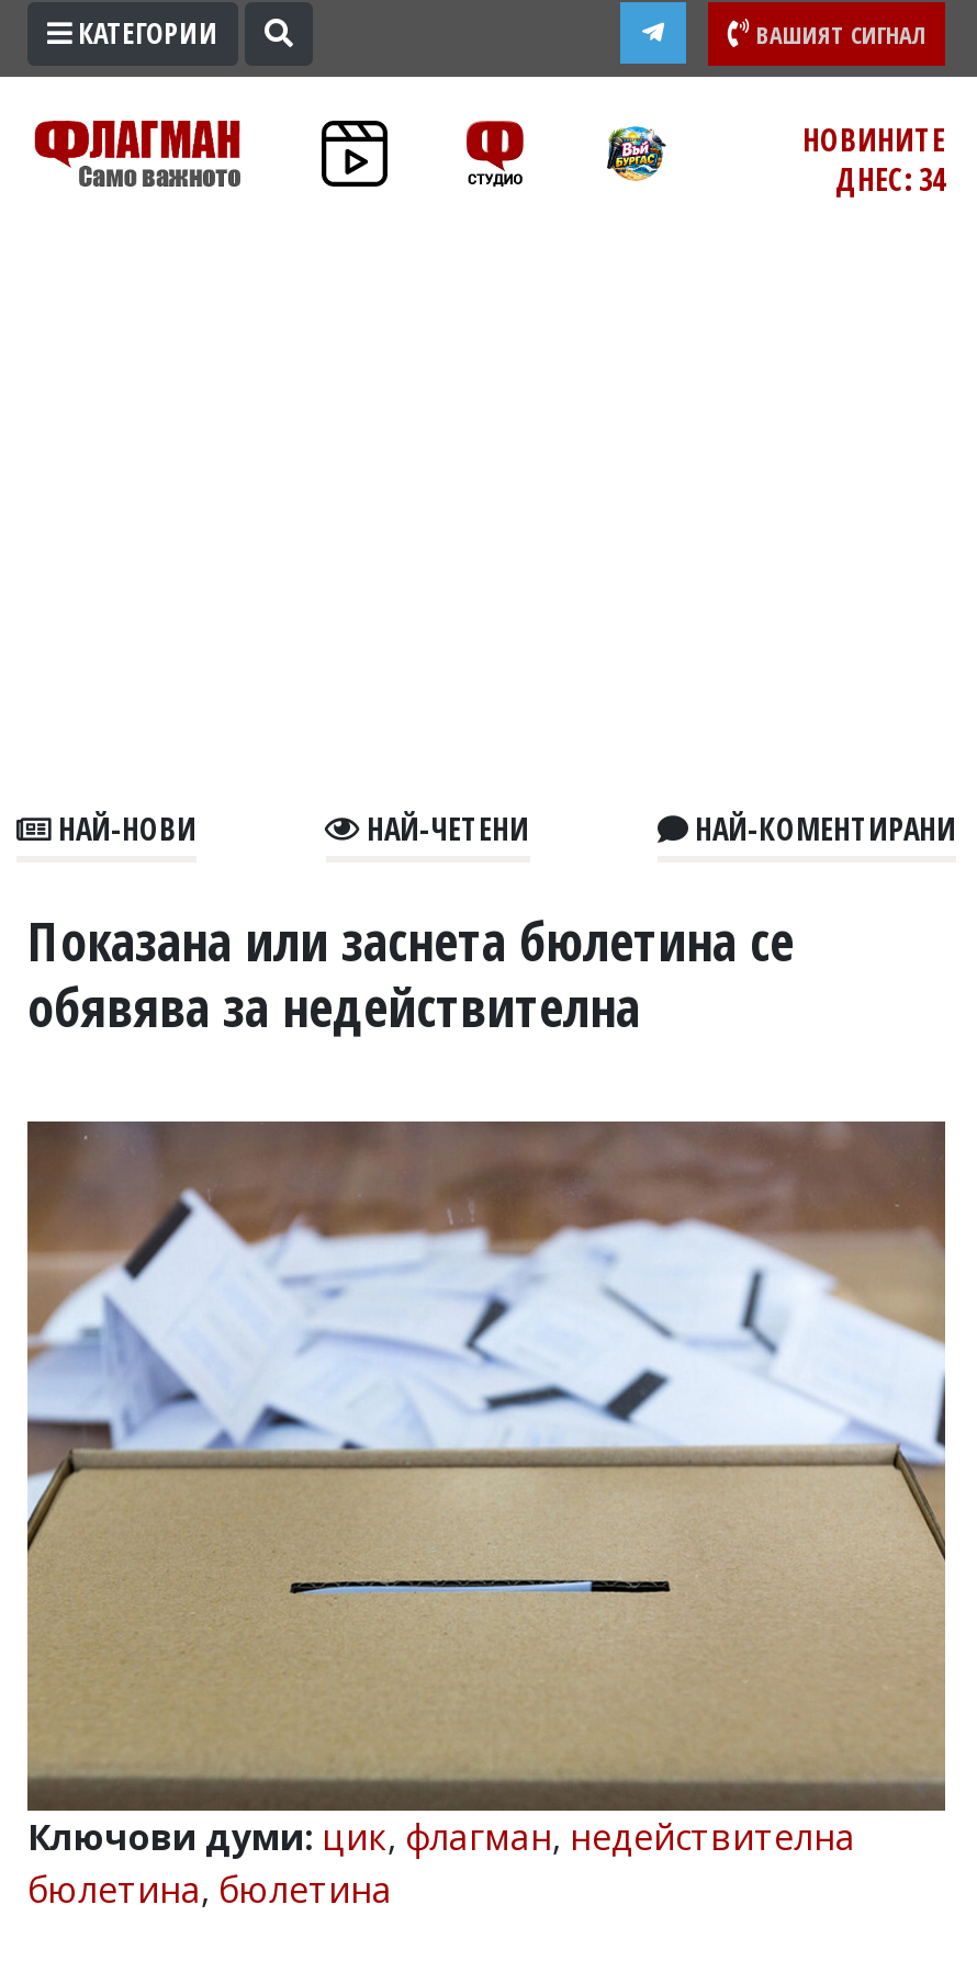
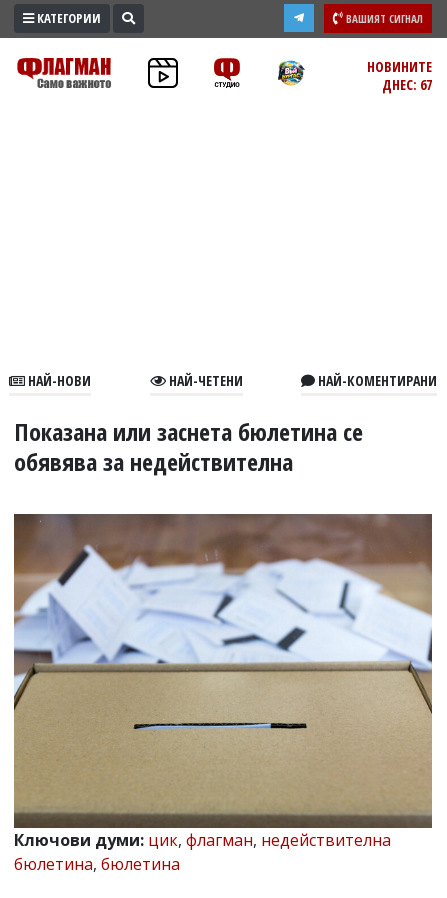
- ДНЕС: 34
+ ДНЕС: 67
